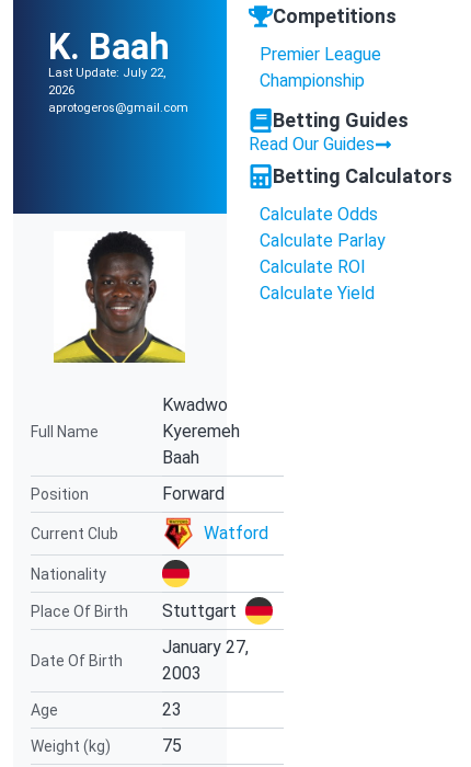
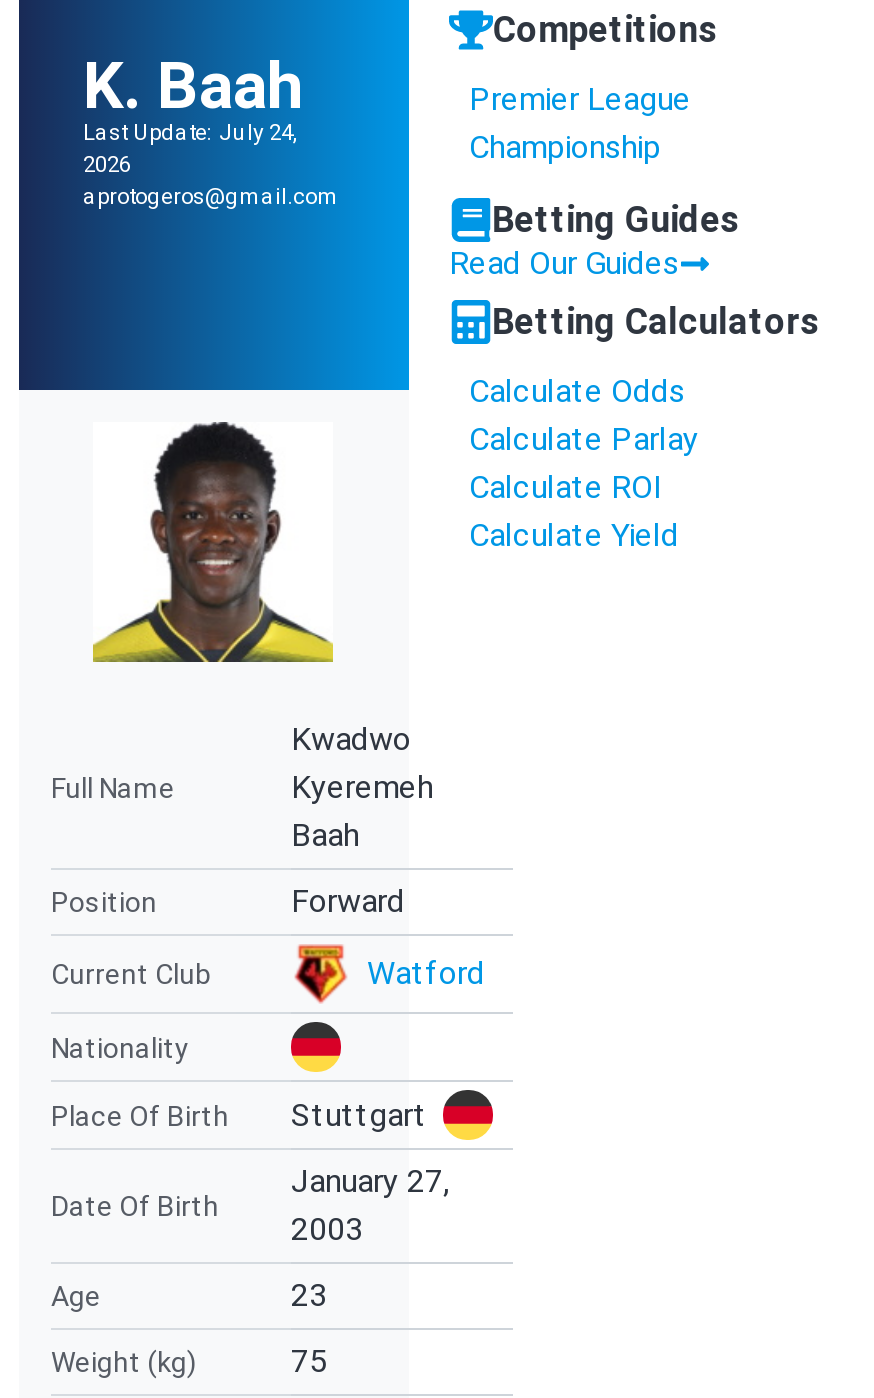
- Last Update: July 22,
+ Last Update: July 24,
